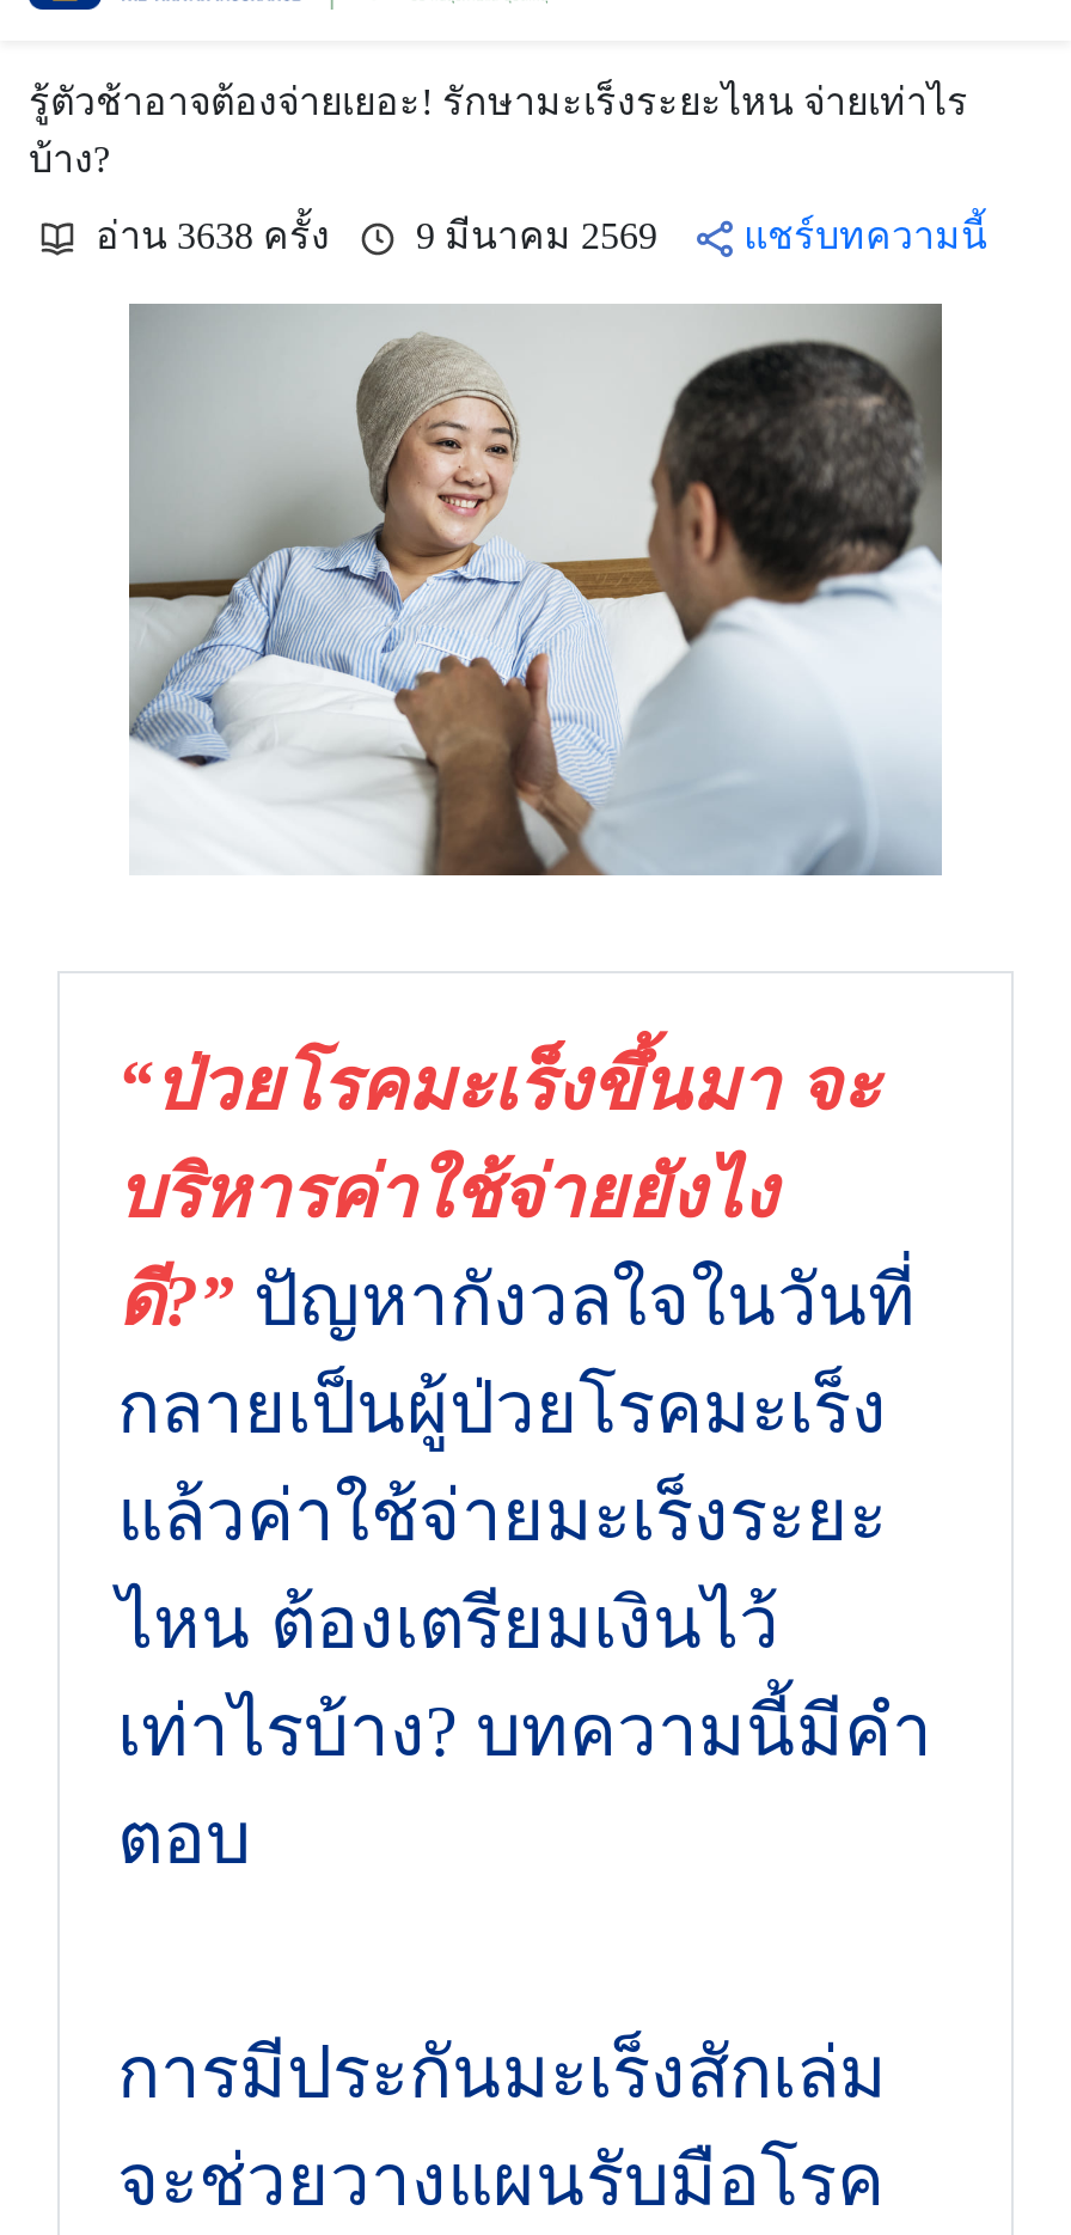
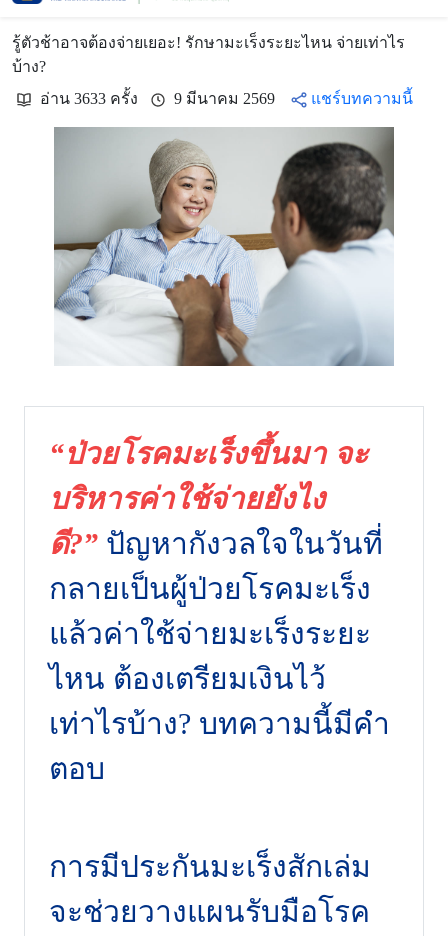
- อ่าน 3638 ครั้ง
+ อ่าน 3633 ครั้ง
